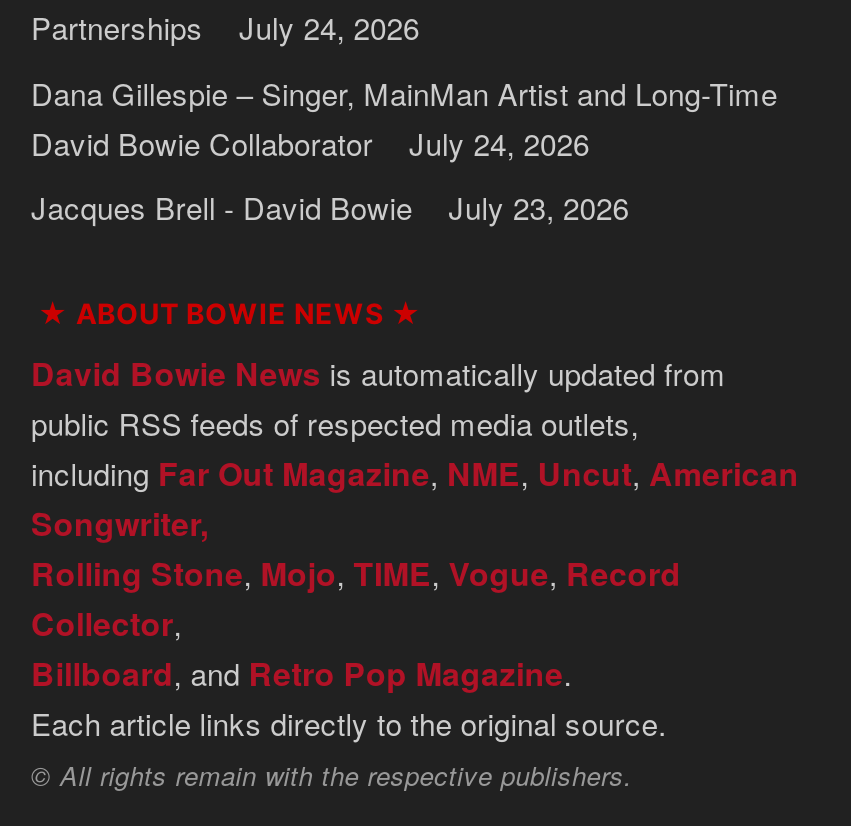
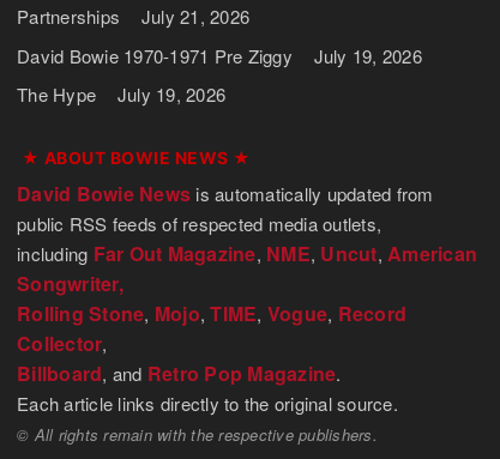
- Partnerships July 24, 2026
+ Partnerships July 21, 2026

- Dana Gillespie – Singer, MainMan Artist and Long-Time
- David Bowie Collaborator
- July 24, 2026
+ David Bowie 1970-1971 Pre Ziggy
+ July 19, 2026

- Jacques Brell - David Bowie
- July 23, 2026
+ The Hype
+ July 19, 2026
